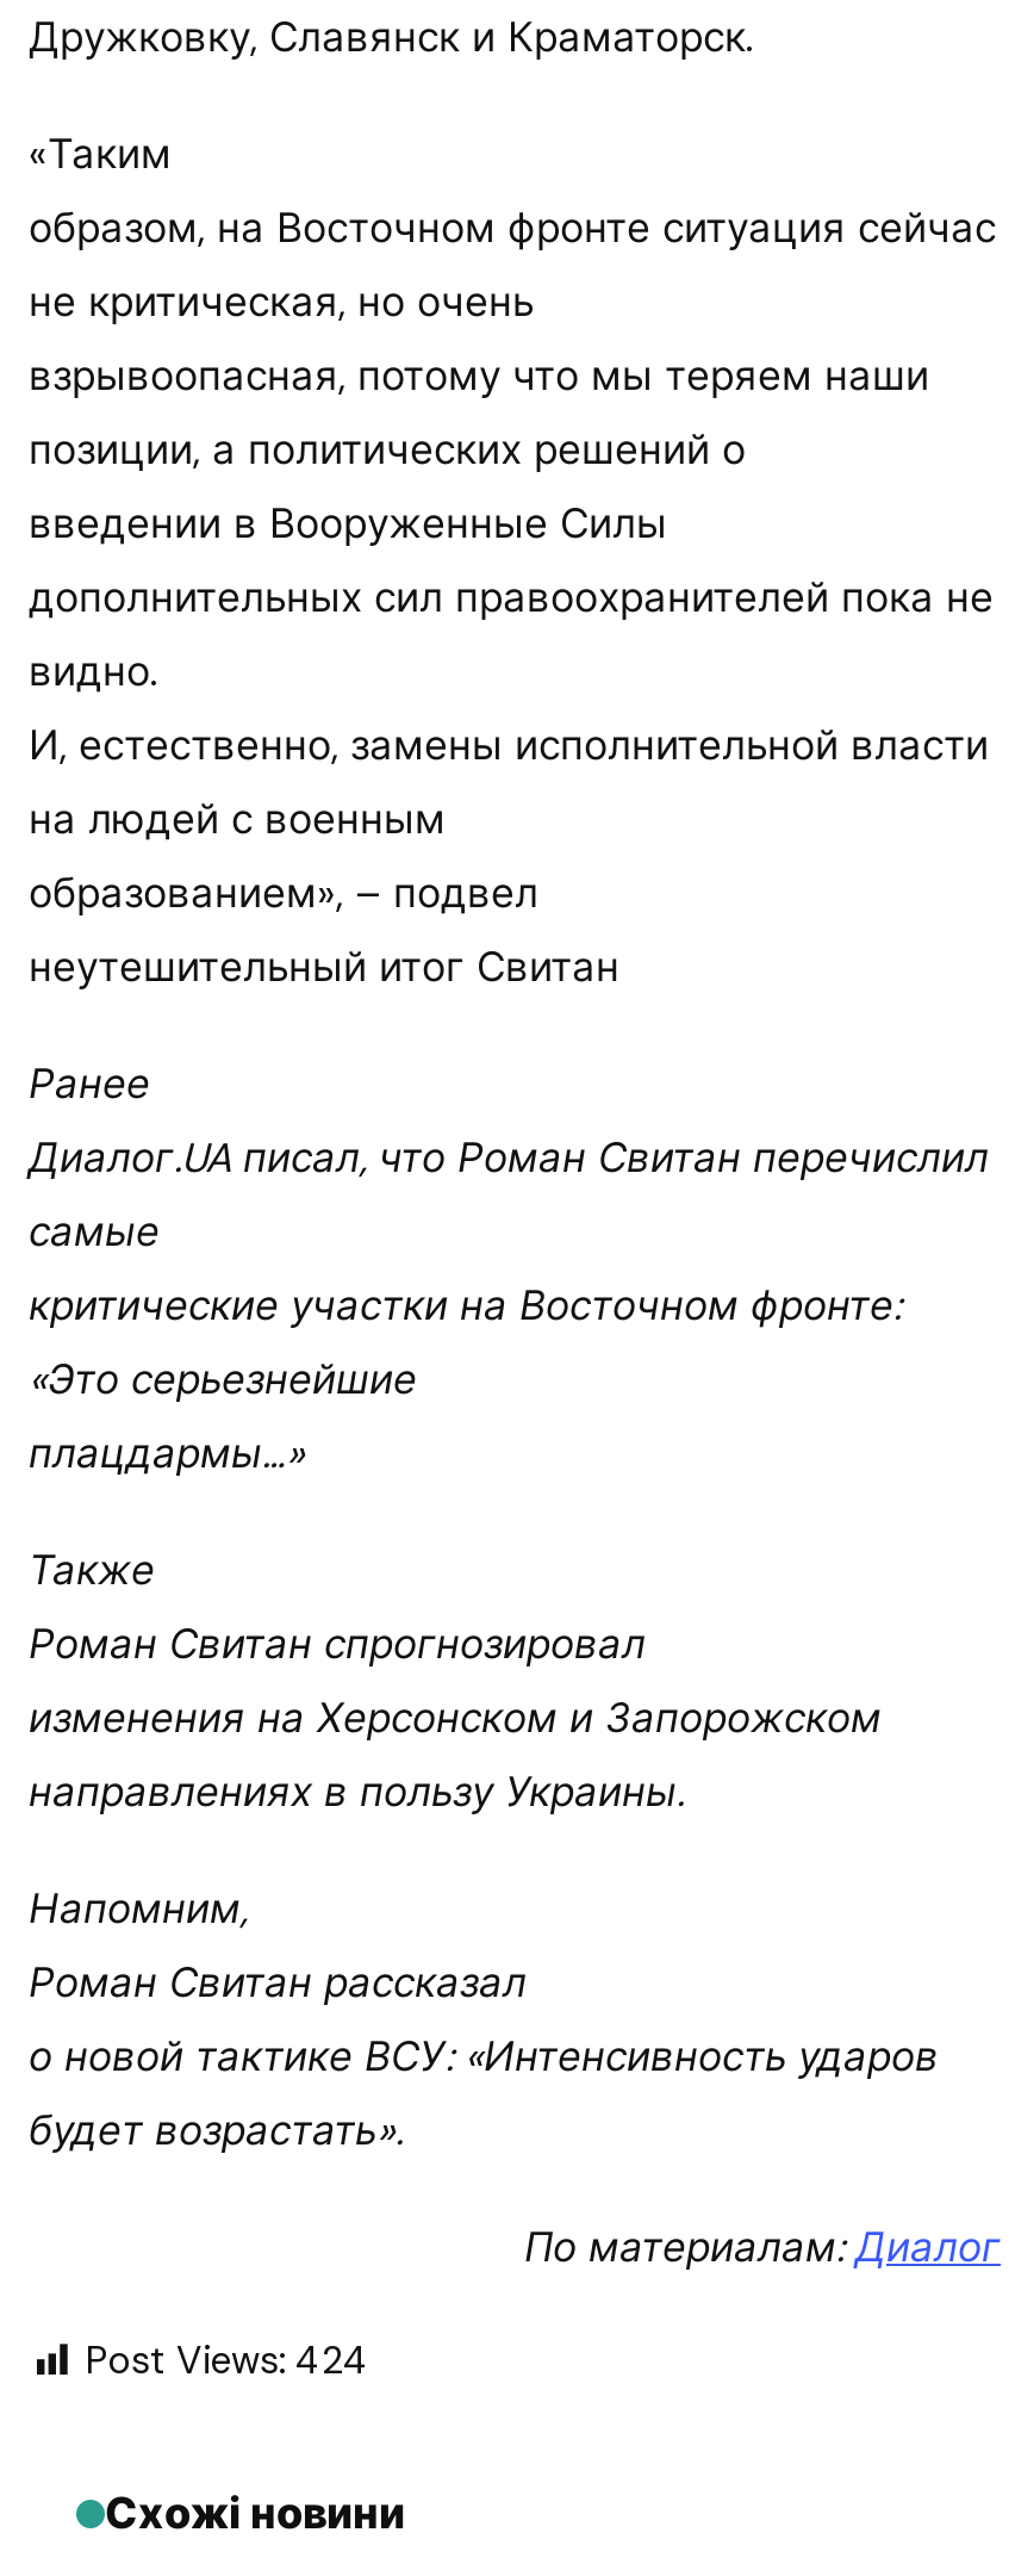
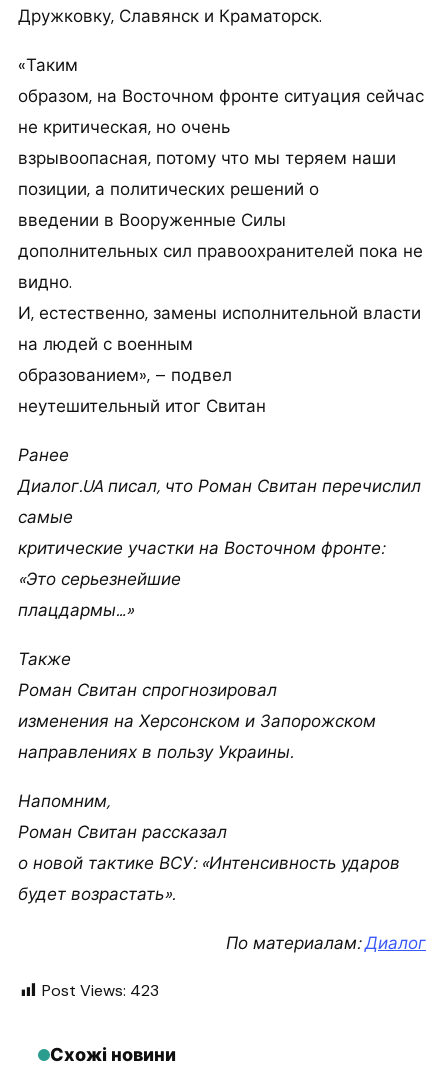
- Post Views: 424
+ Post Views: 423
